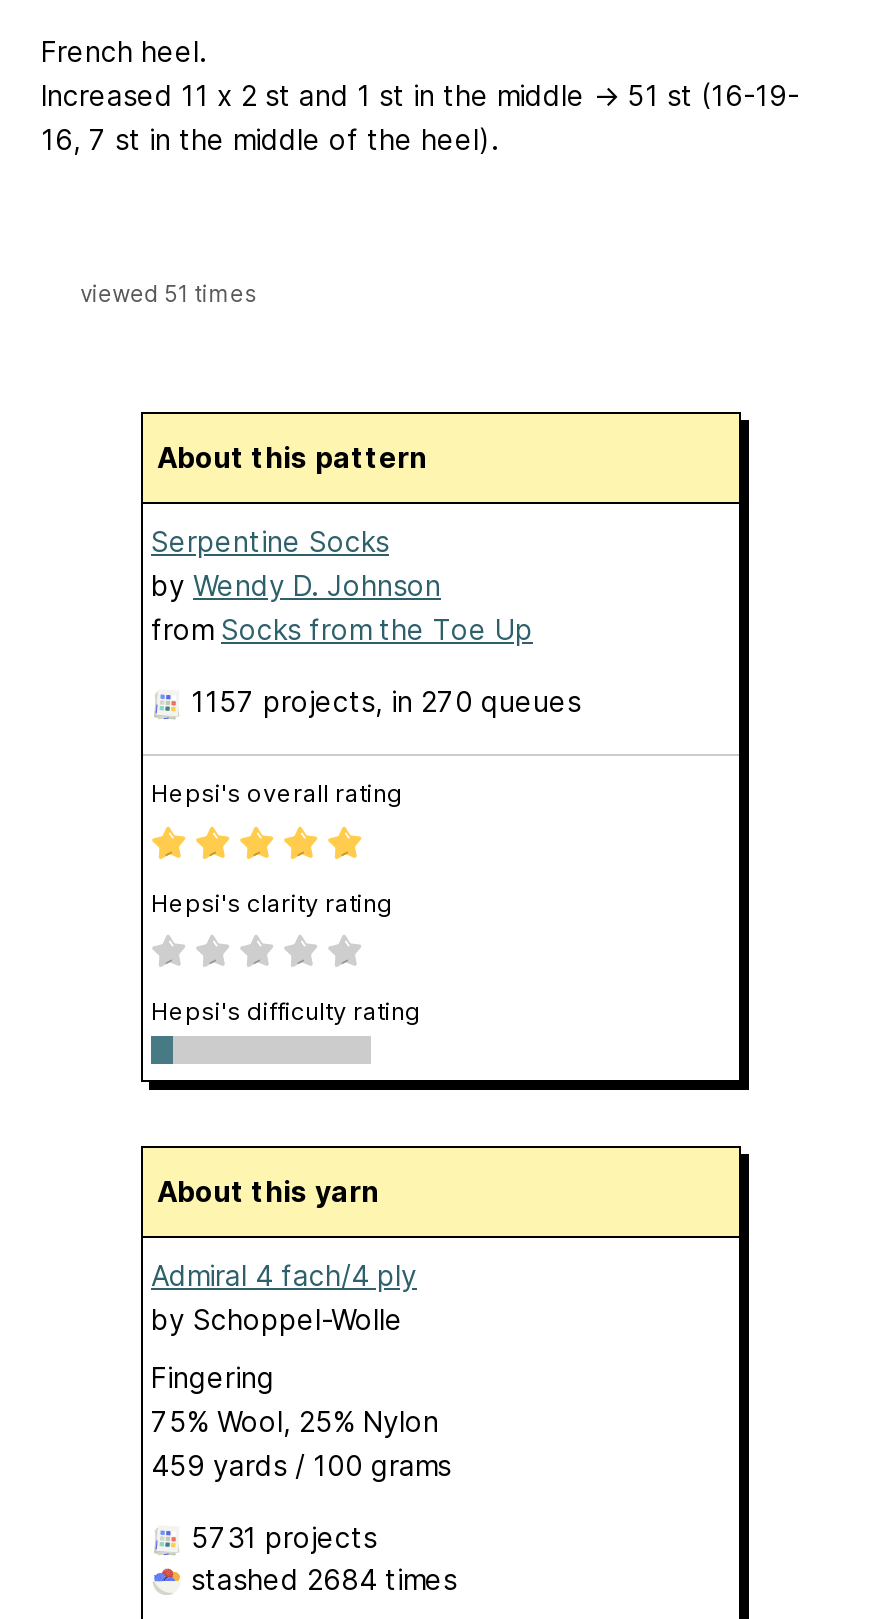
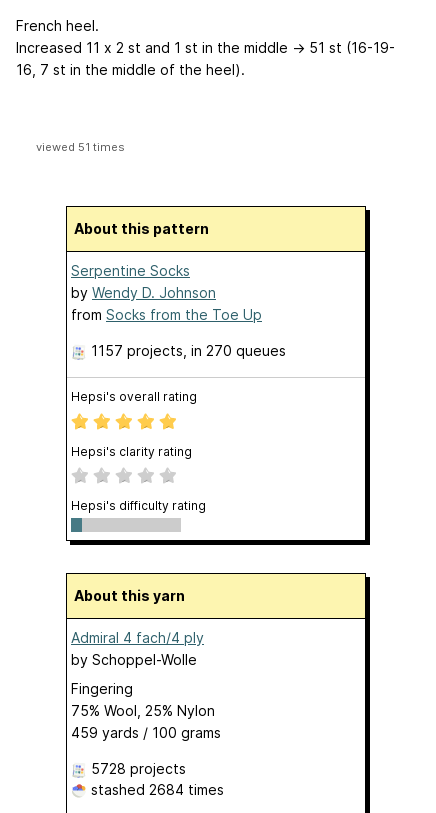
- 5731 projects
+ 5728 projects
